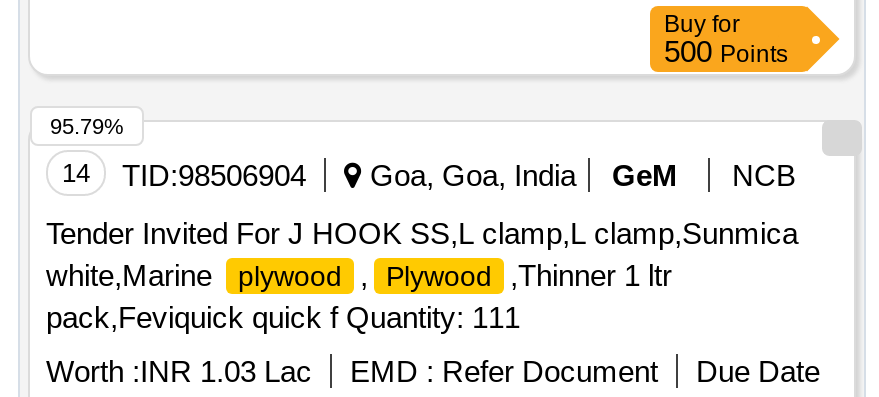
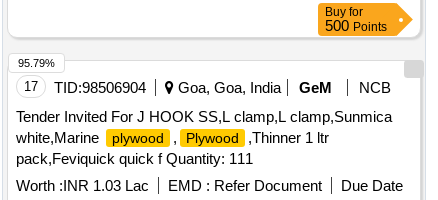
- 14 TID:98506904 Goa, Goa, India GeM NCB
+ 17 TID:98506904 Goa, Goa, India GeM NCB
